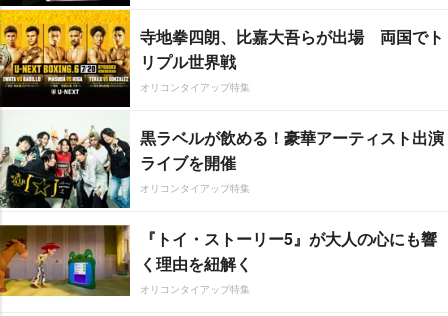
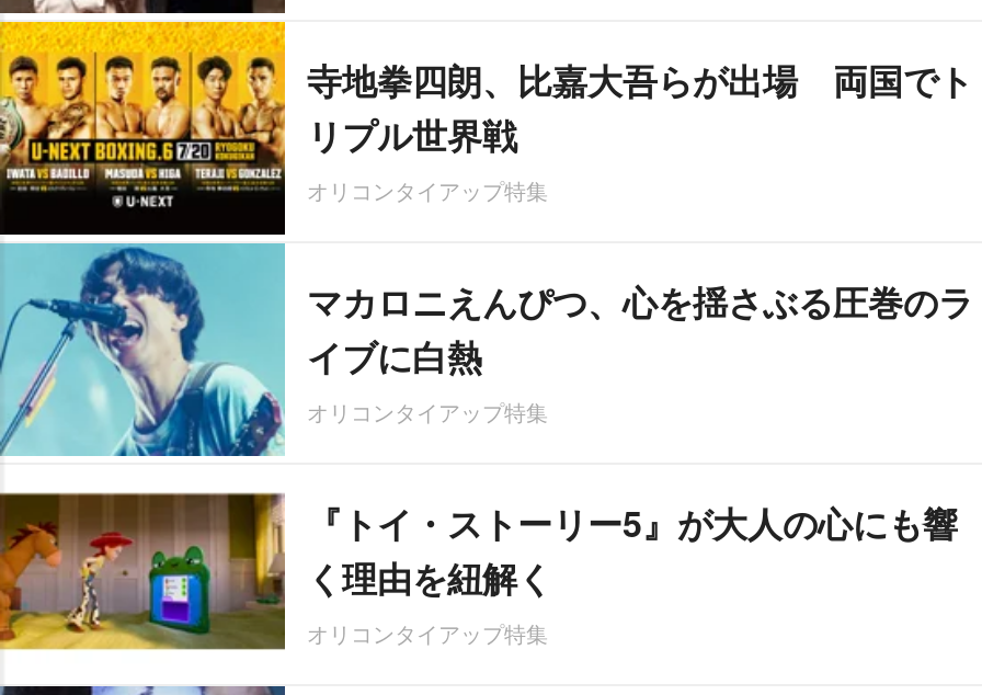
- [image]
- 黒ラベルが飲める！豪華アーティスト出演
- ライブを開催
+ [image]
+ マカロニえんぴつ、心を揺さぶる圧巻のラ
+ イブに白熱
